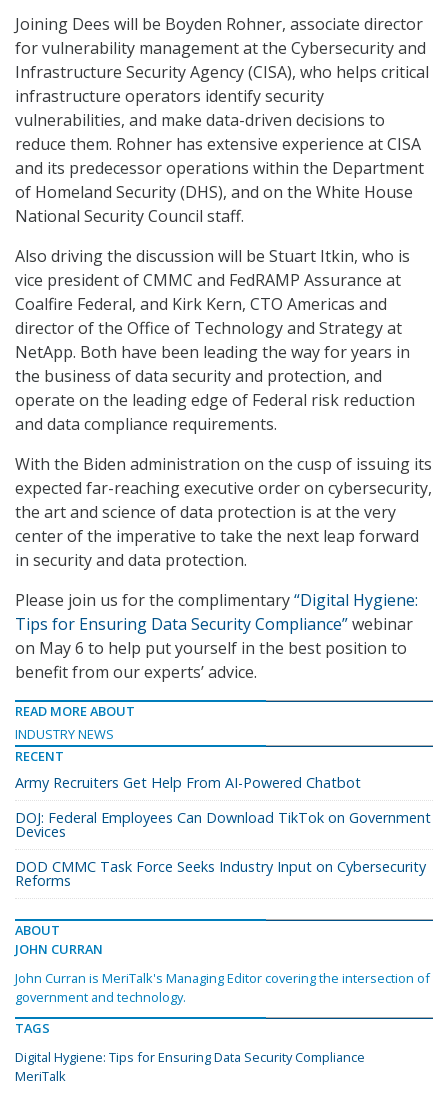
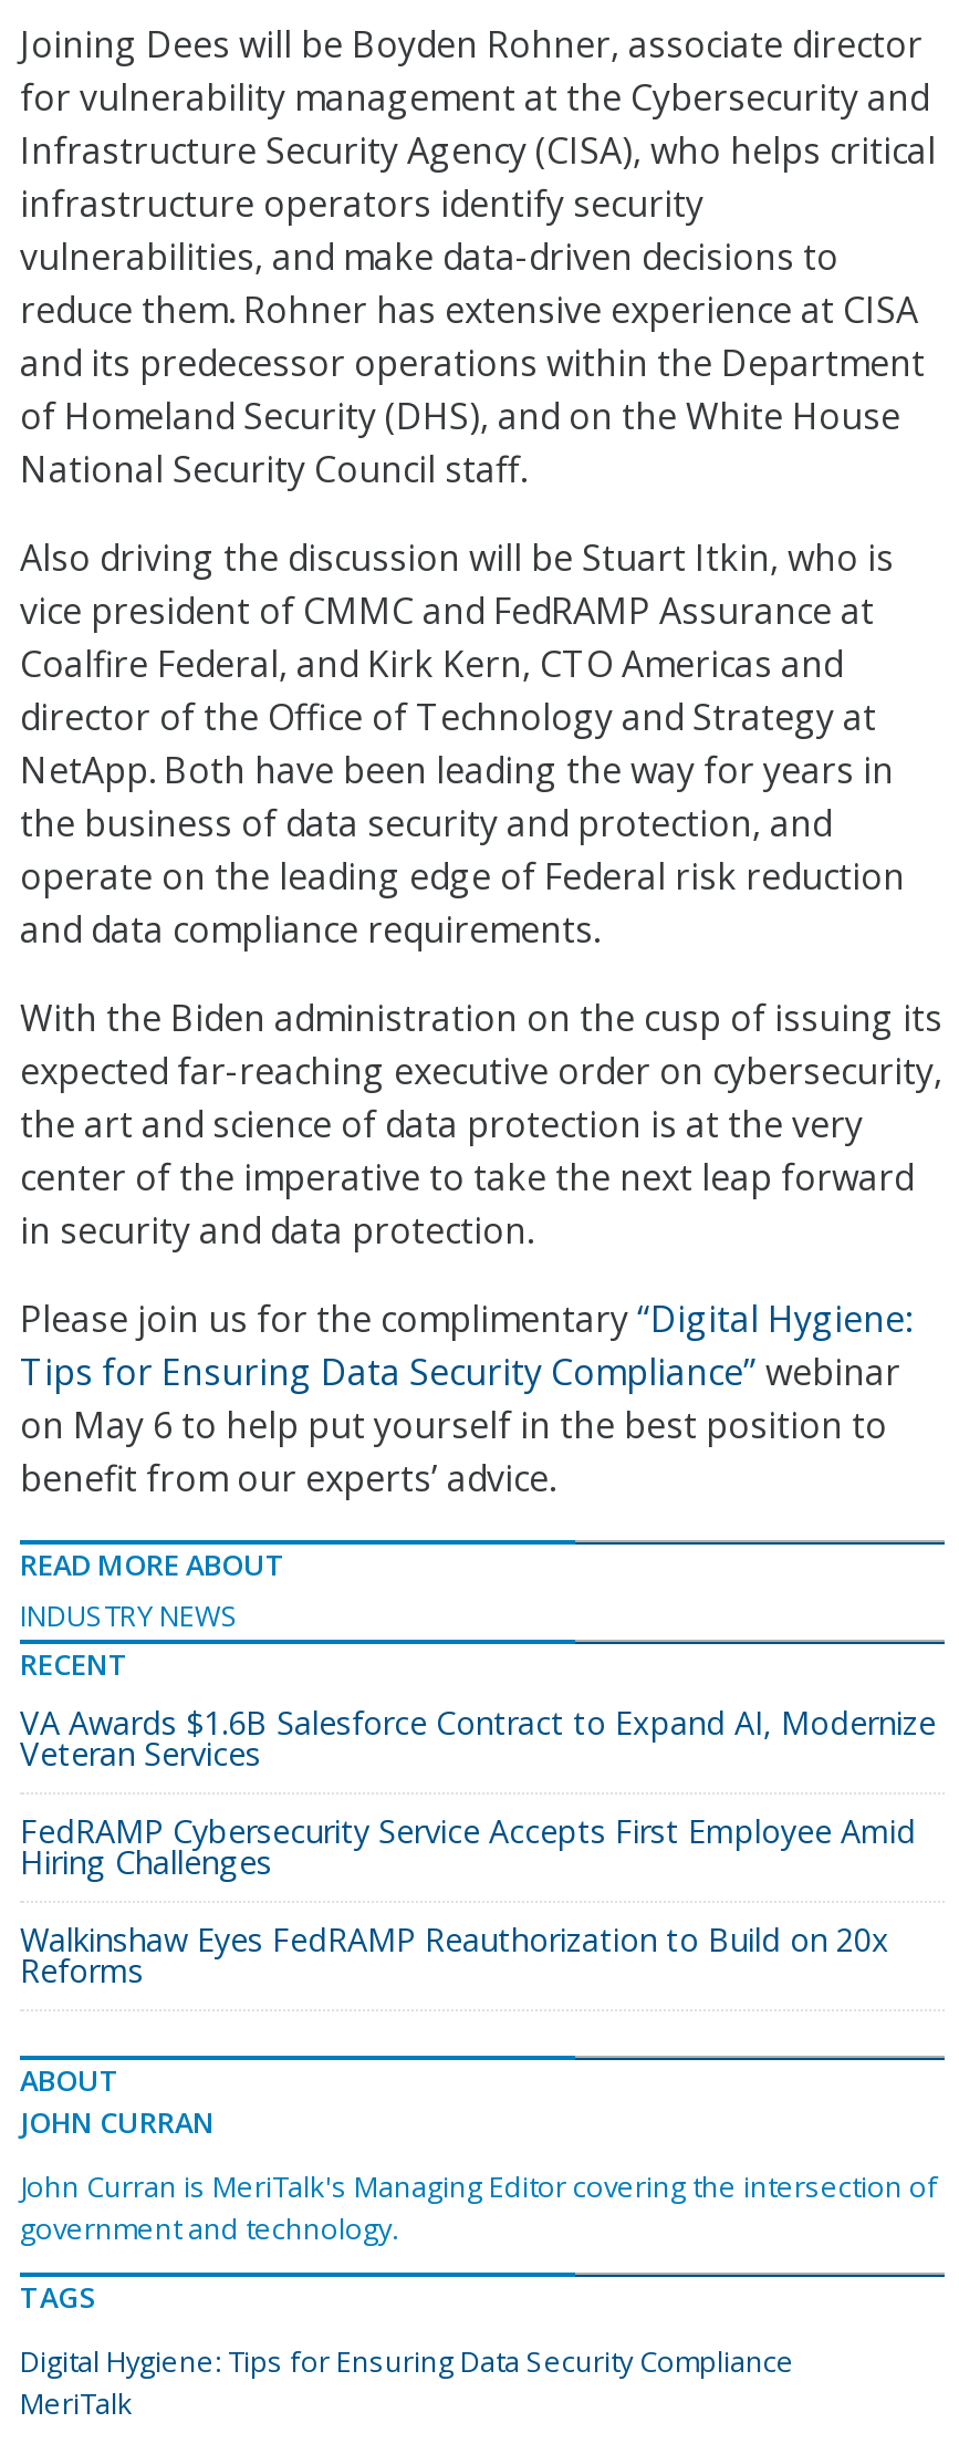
- Army Recruiters Get Help From AI-Powered Chatbot
+ VA Awards $1.6B Salesforce Contract to Expand AI, Modernize
+ Veteran Services

- DOJ: Federal Employees Can Download TikTok on Government
- Devices
+ FedRAMP Cybersecurity Service Accepts First Employee Amid
+ Hiring Challenges

- DOD CMMC Task Force Seeks Industry Input on Cybersecurity
+ Walkinshaw Eyes FedRAMP Reauthorization to Build on 20x
